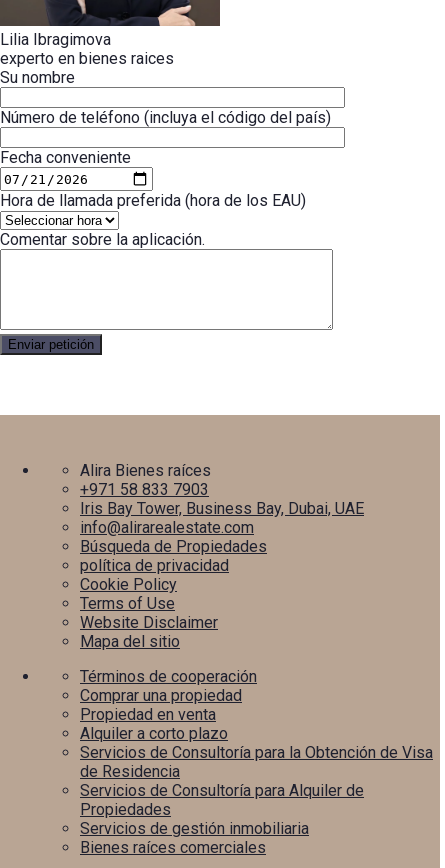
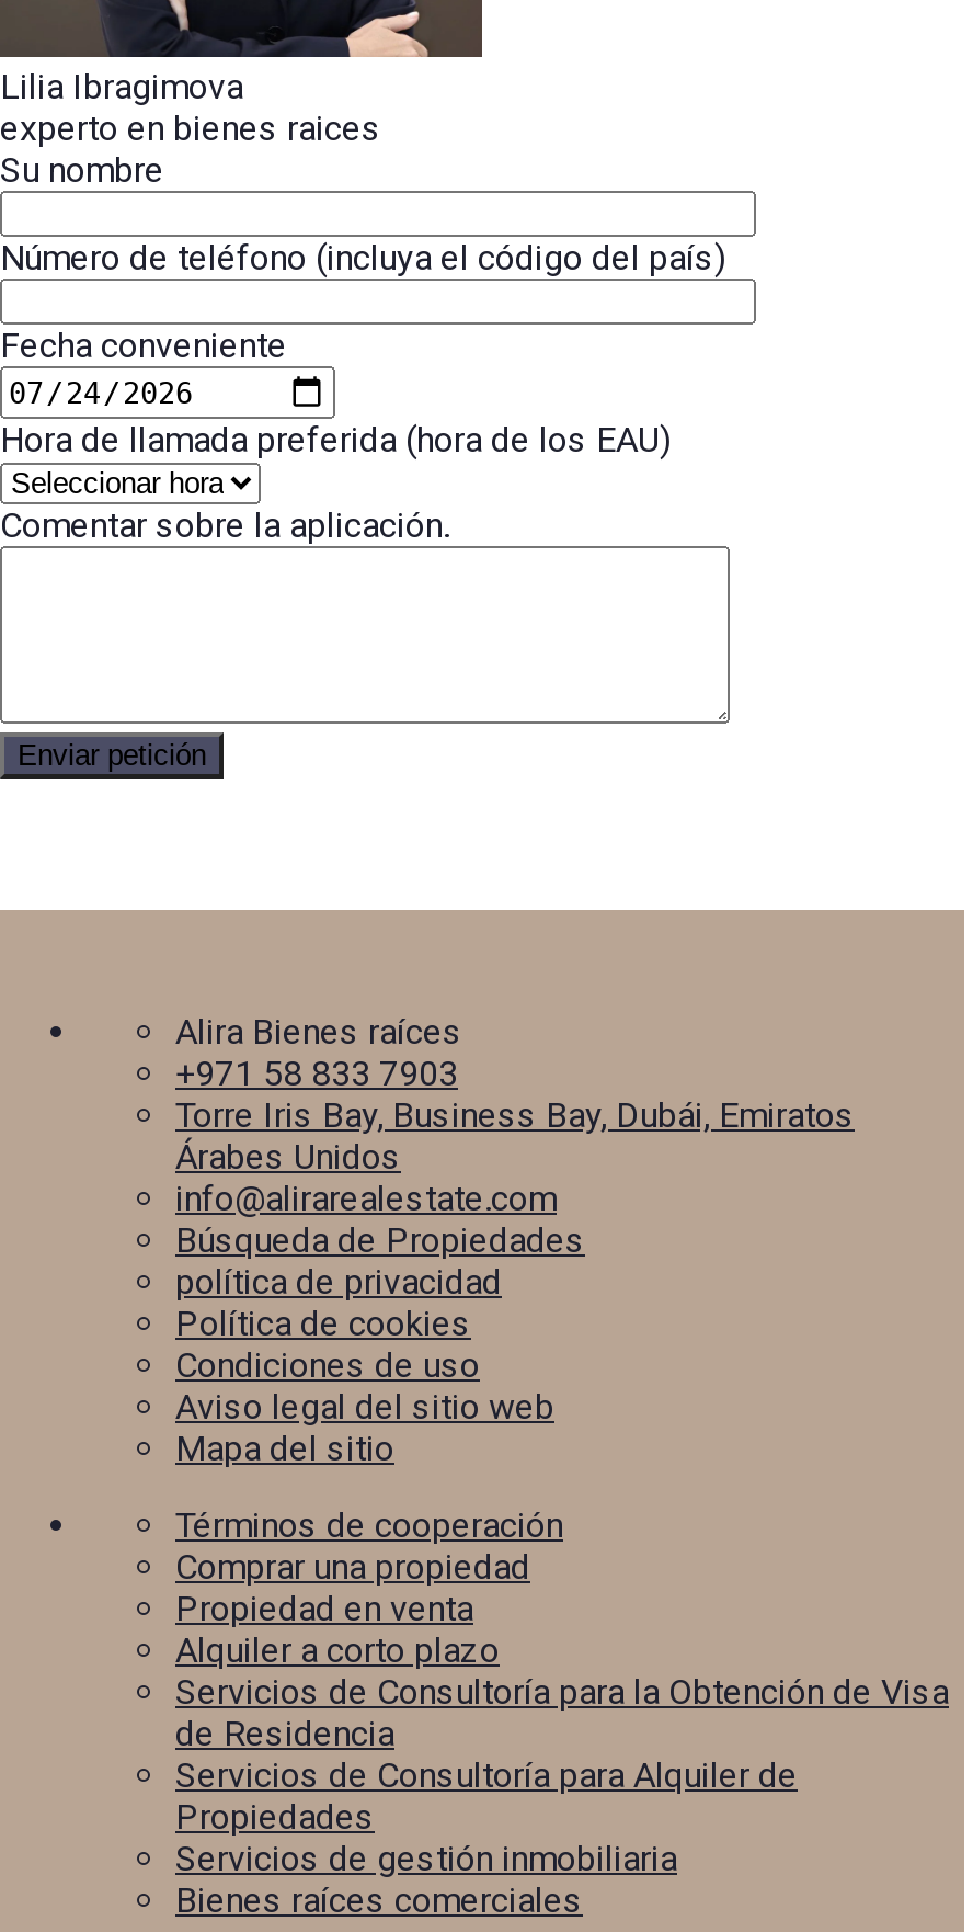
- Iris Bay Tower, Business Bay, Dubai, UAE
+ Torre Iris Bay, Business Bay, Dubái, Emiratos
+ Árabes Unidos

- Cookie Policy
- Terms of Use
- Website Disclaimer
+ Política de cookies
+ Condiciones de uso
+ Aviso legal del sitio web
